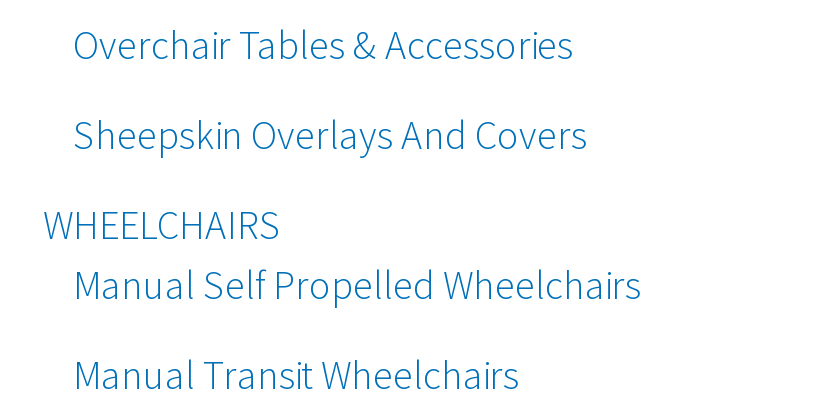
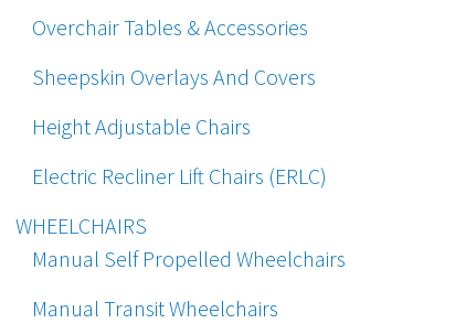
+ Height Adjustable Chairs
+ Electric Recliner Lift Chairs (ERLC)
